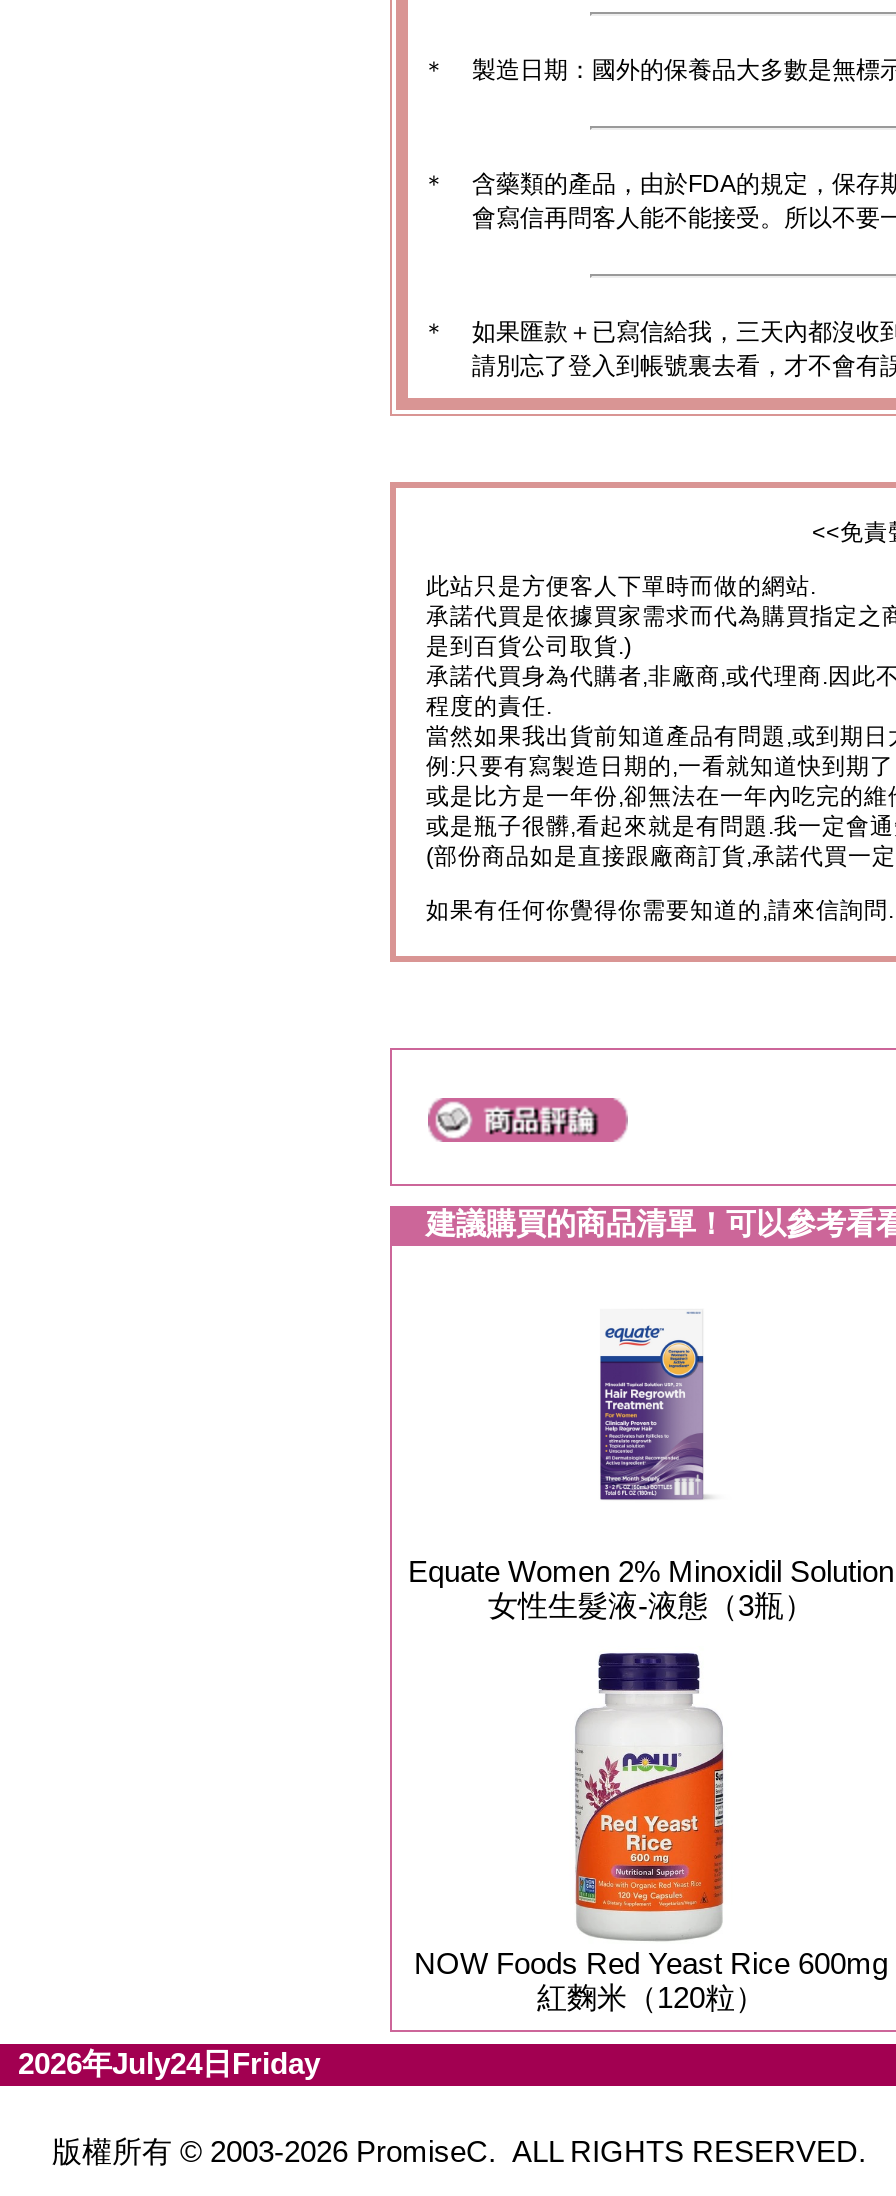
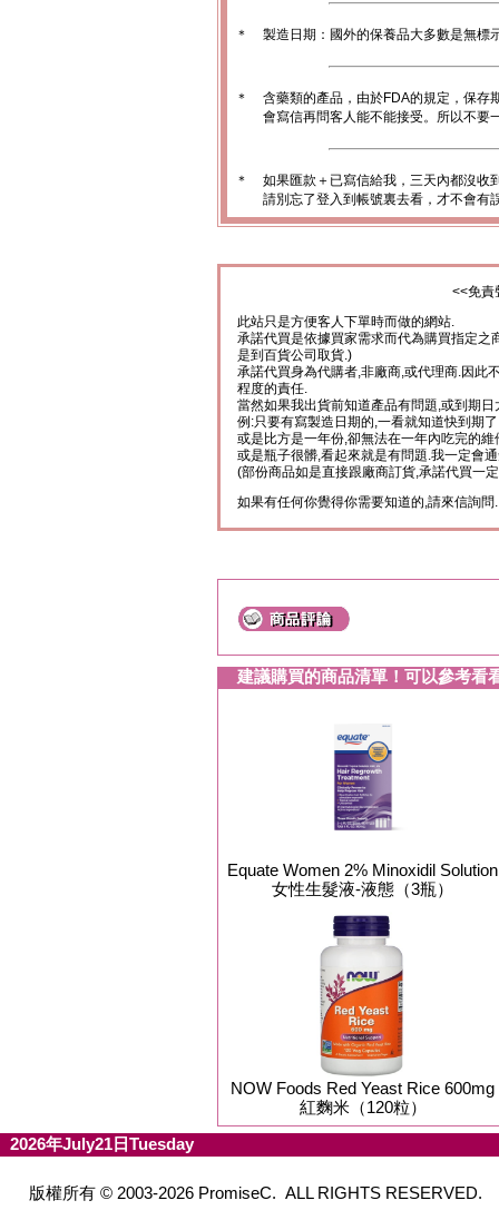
- 2026年July24日Friday
+ 2026年July21日Tuesday
